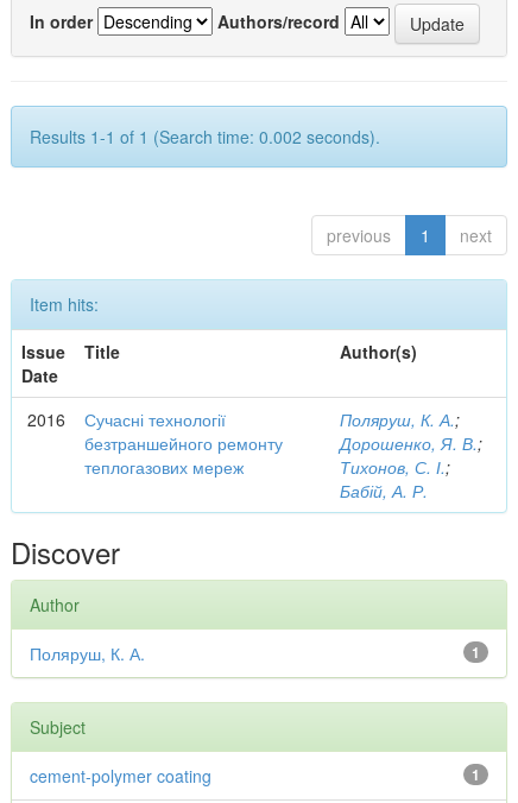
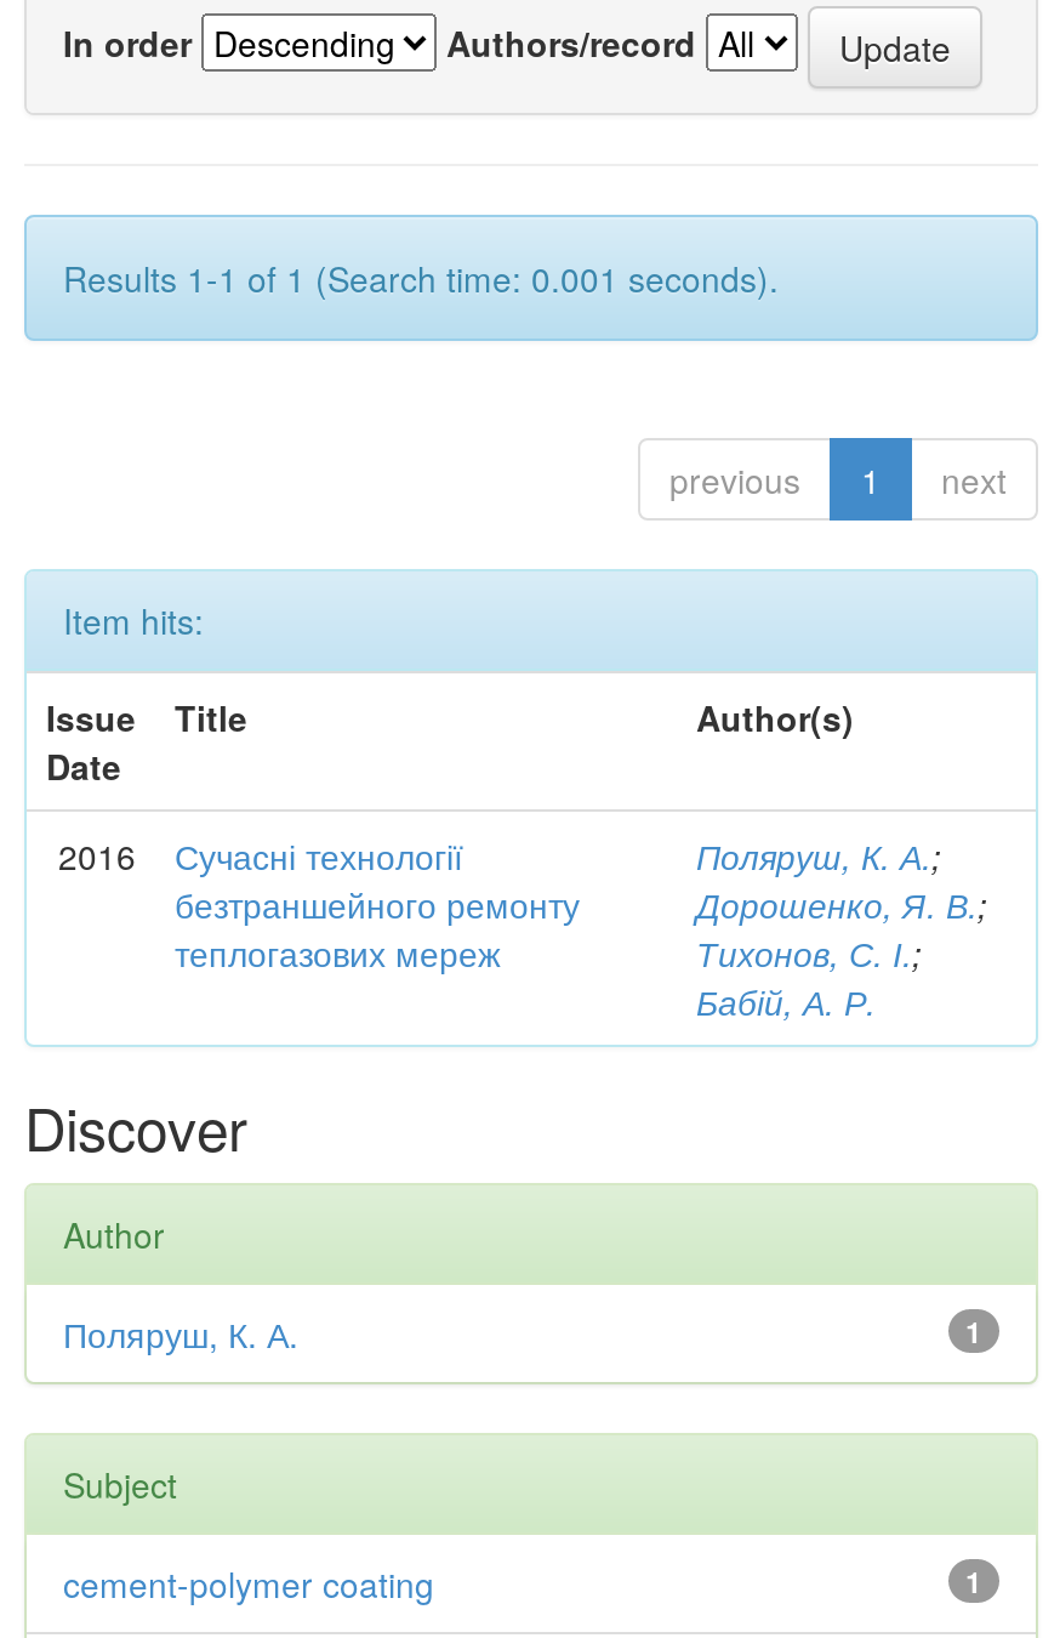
- Results 1-1 of 1 (Search time: 0.002 seconds).
+ Results 1-1 of 1 (Search time: 0.001 seconds).
